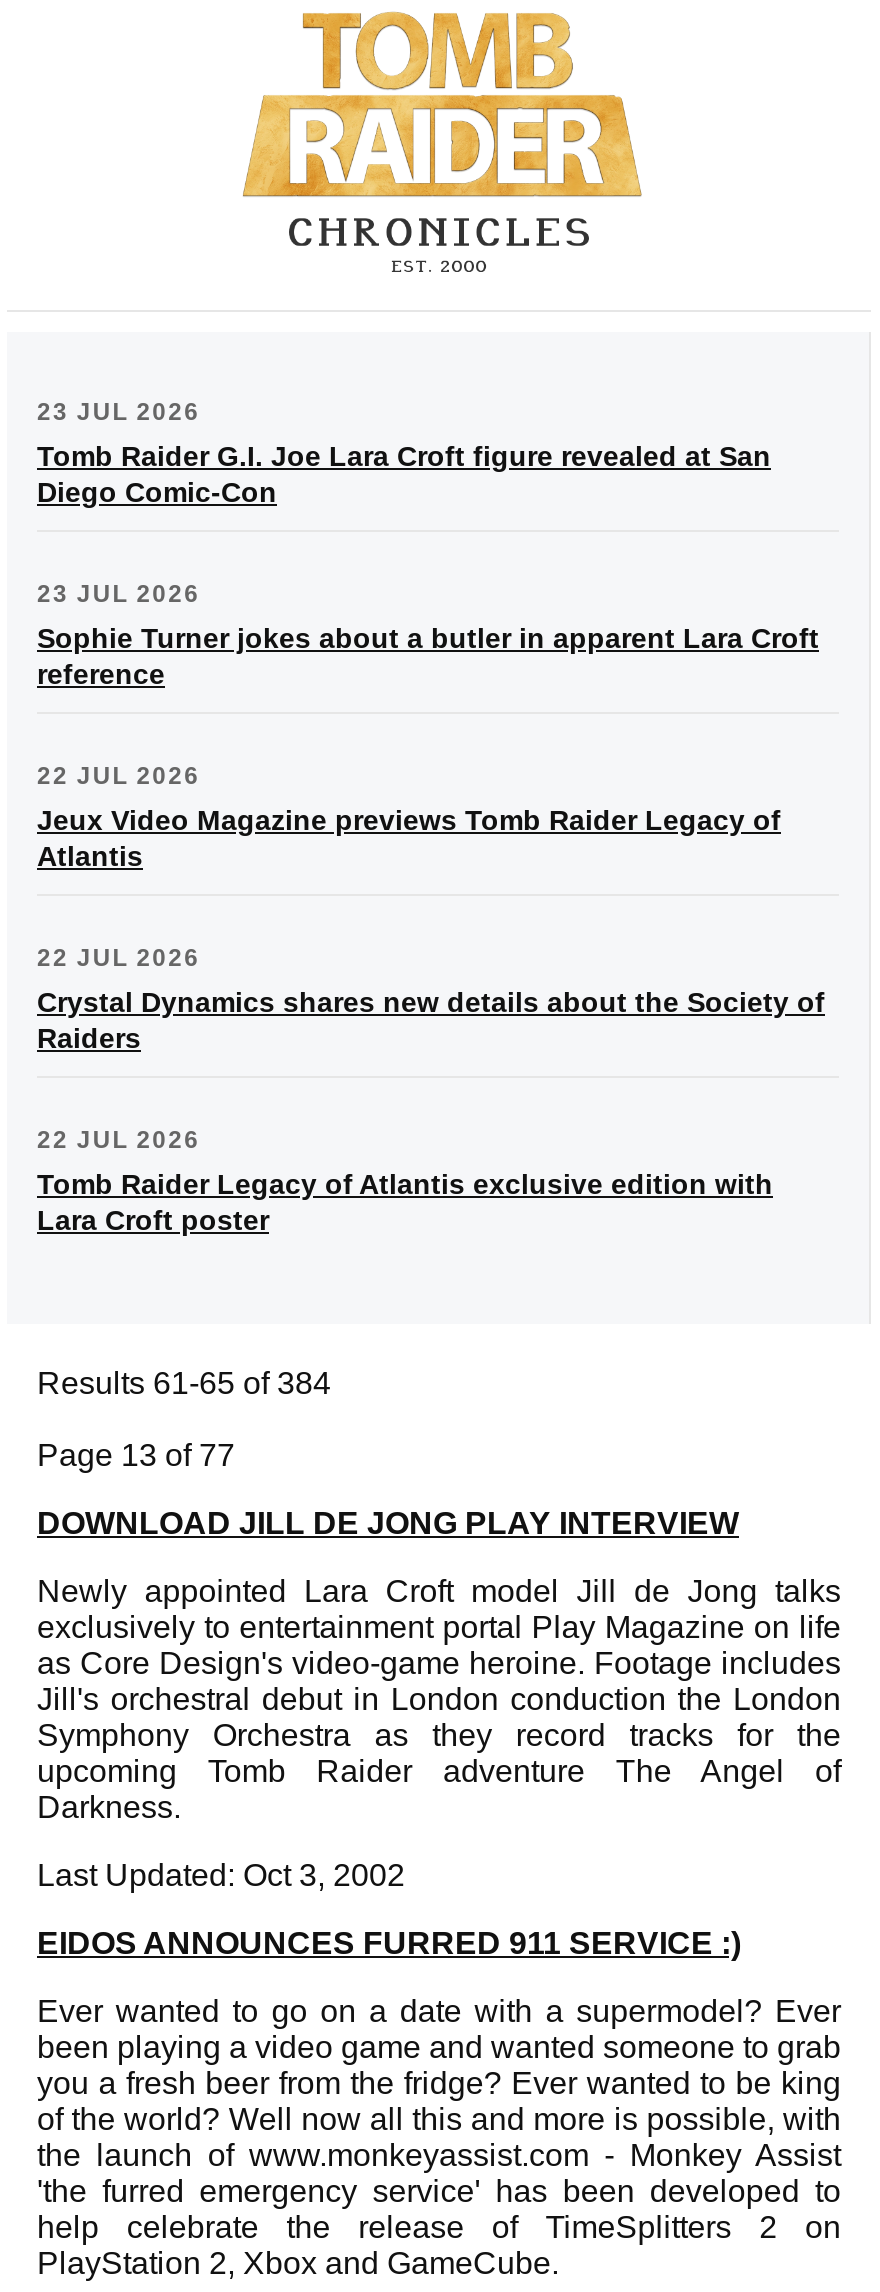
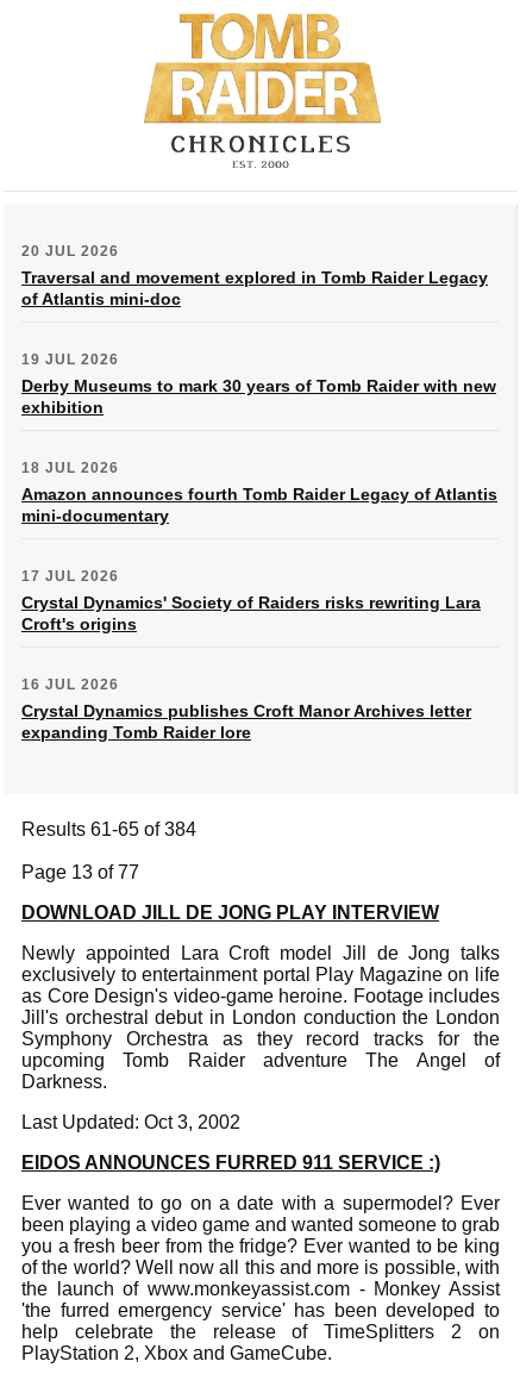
- 23 JUL 2026
- Tomb Raider G.I. Joe Lara Croft figure revealed at San
- Diego Comic-Con
+ 20 JUL 2026
+ Traversal and movement explored in Tomb Raider Legacy
+ of Atlantis mini-doc

- 23 JUL 2026
- Sophie Turner jokes about a butler in apparent Lara Croft
- reference
+ 19 JUL 2026
+ Derby Museums to mark 30 years of Tomb Raider with new
+ exhibition

- 22 JUL 2026
- Jeux Video Magazine previews Tomb Raider Legacy of
- Atlantis
+ 18 JUL 2026
+ Amazon announces fourth Tomb Raider Legacy of Atlantis
+ mini-documentary

- 22 JUL 2026
- Crystal Dynamics shares new details about the Society of
- Raiders
+ 17 JUL 2026
+ Crystal Dynamics' Society of Raiders risks rewriting Lara
+ Croft's origins

- 22 JUL 2026
- Tomb Raider Legacy of Atlantis exclusive edition with
- Lara Croft poster
+ 16 JUL 2026
+ Crystal Dynamics publishes Croft Manor Archives letter
+ expanding Tomb Raider lore
